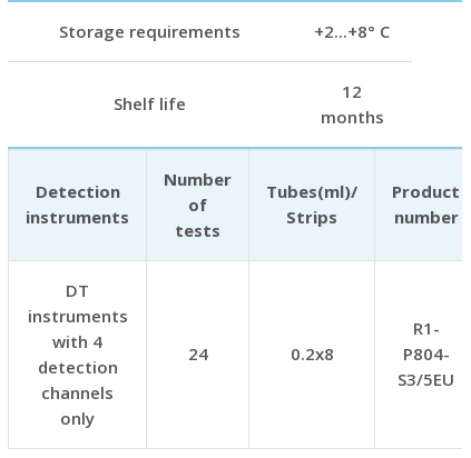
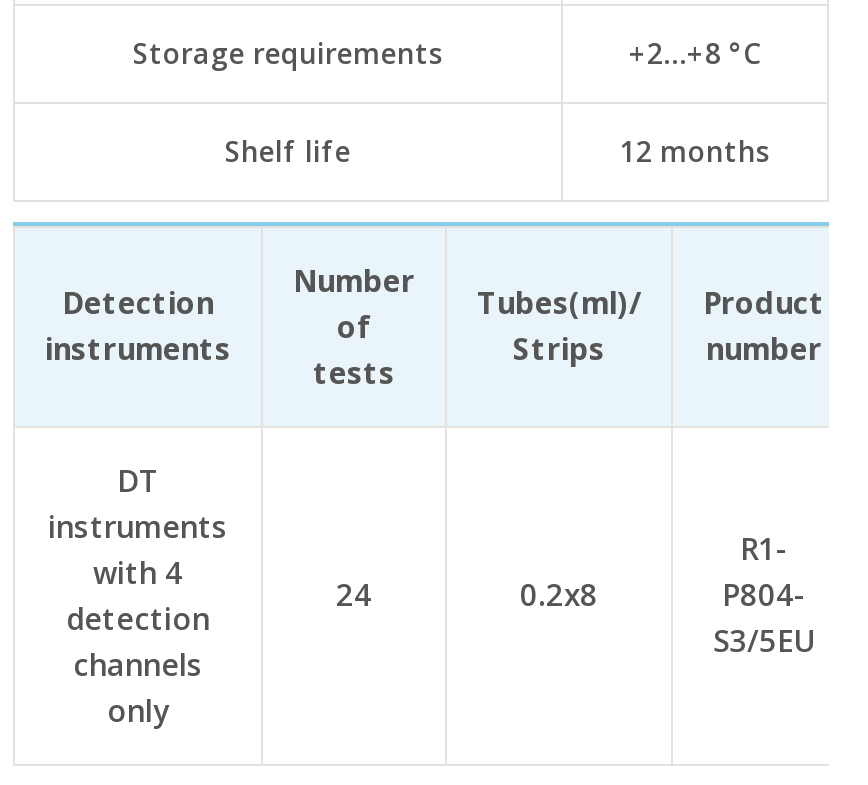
- +2...+8° С
+ +2...+8 °С
